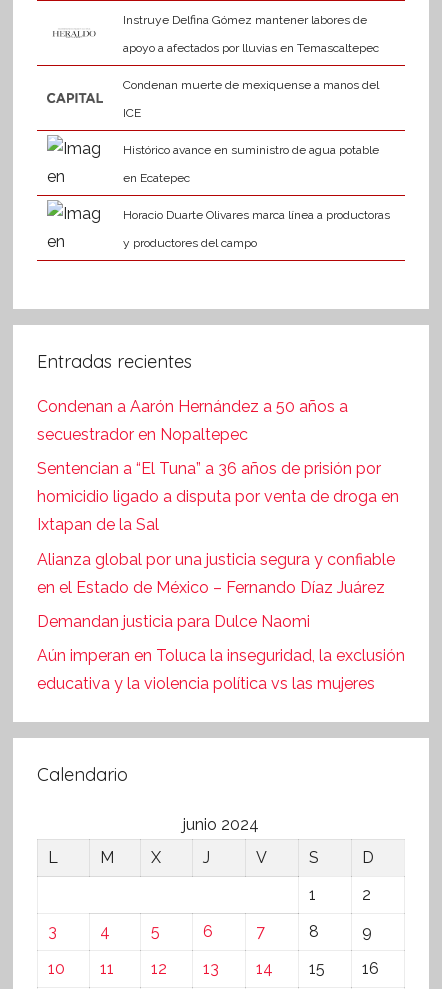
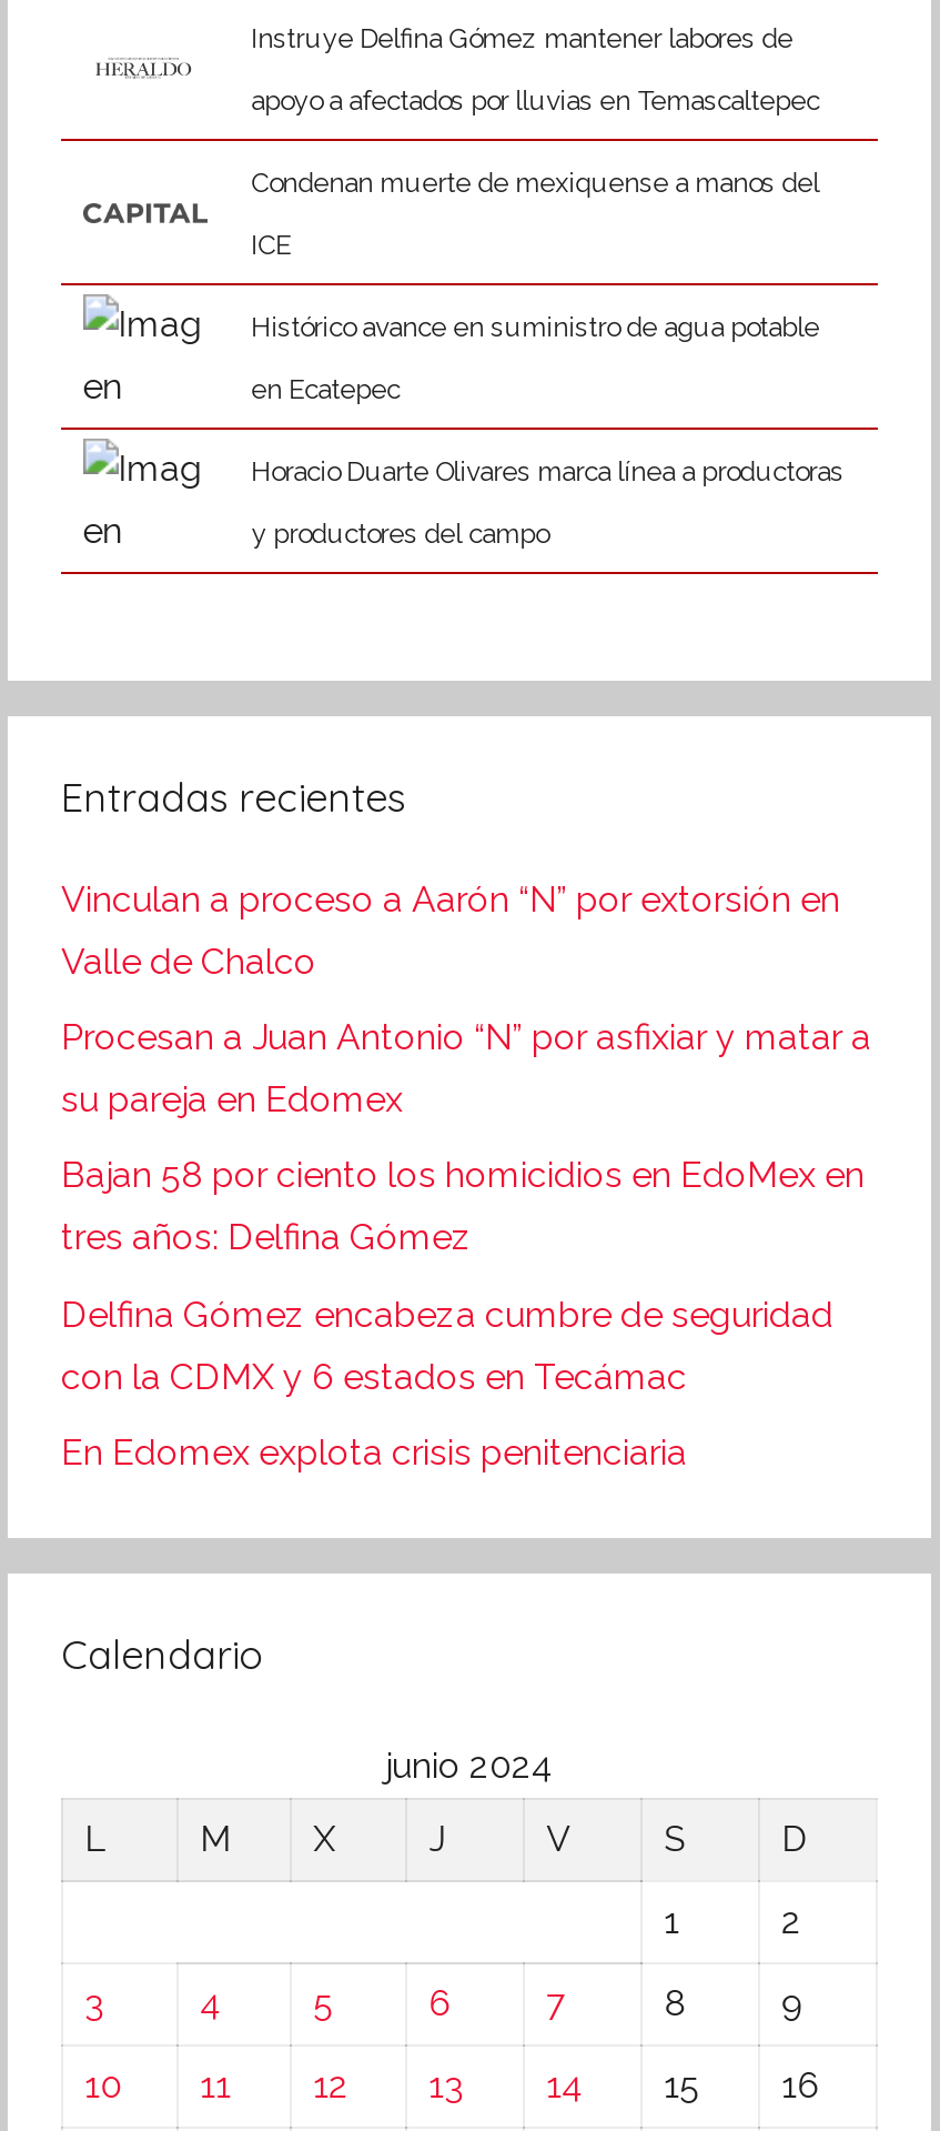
- Condenan a Aarón Hernández a 50 años a
- secuestrador en Nopaltepec
- Sentencian a “El Tuna” a 36 años de prisión por
- homicidio ligado a disputa por venta de droga en
- Ixtapan de la Sal
- Alianza global por una justicia segura y confiable
- en el Estado de México – Fernando Díaz Juárez
- Demandan justicia para Dulce Naomi
- Aún imperan en Toluca la inseguridad, la exclusión
- educativa y la violencia política vs las mujeres
+ Vinculan a proceso a Aarón “N” por extorsión en
+ Valle de Chalco
+ Procesan a Juan Antonio “N” por asfixiar y matar a
+ su pareja en Edomex
+ Bajan 58 por ciento los homicidios en EdoMex en
+ tres años: Delfina Gómez
+ Delfina Gómez encabeza cumbre de seguridad
+ con la CDMX y 6 estados en Tecámac
+ En Edomex explota crisis penitenciaria
